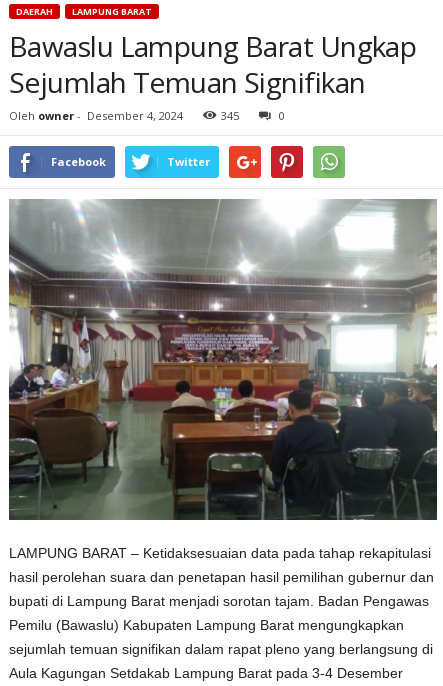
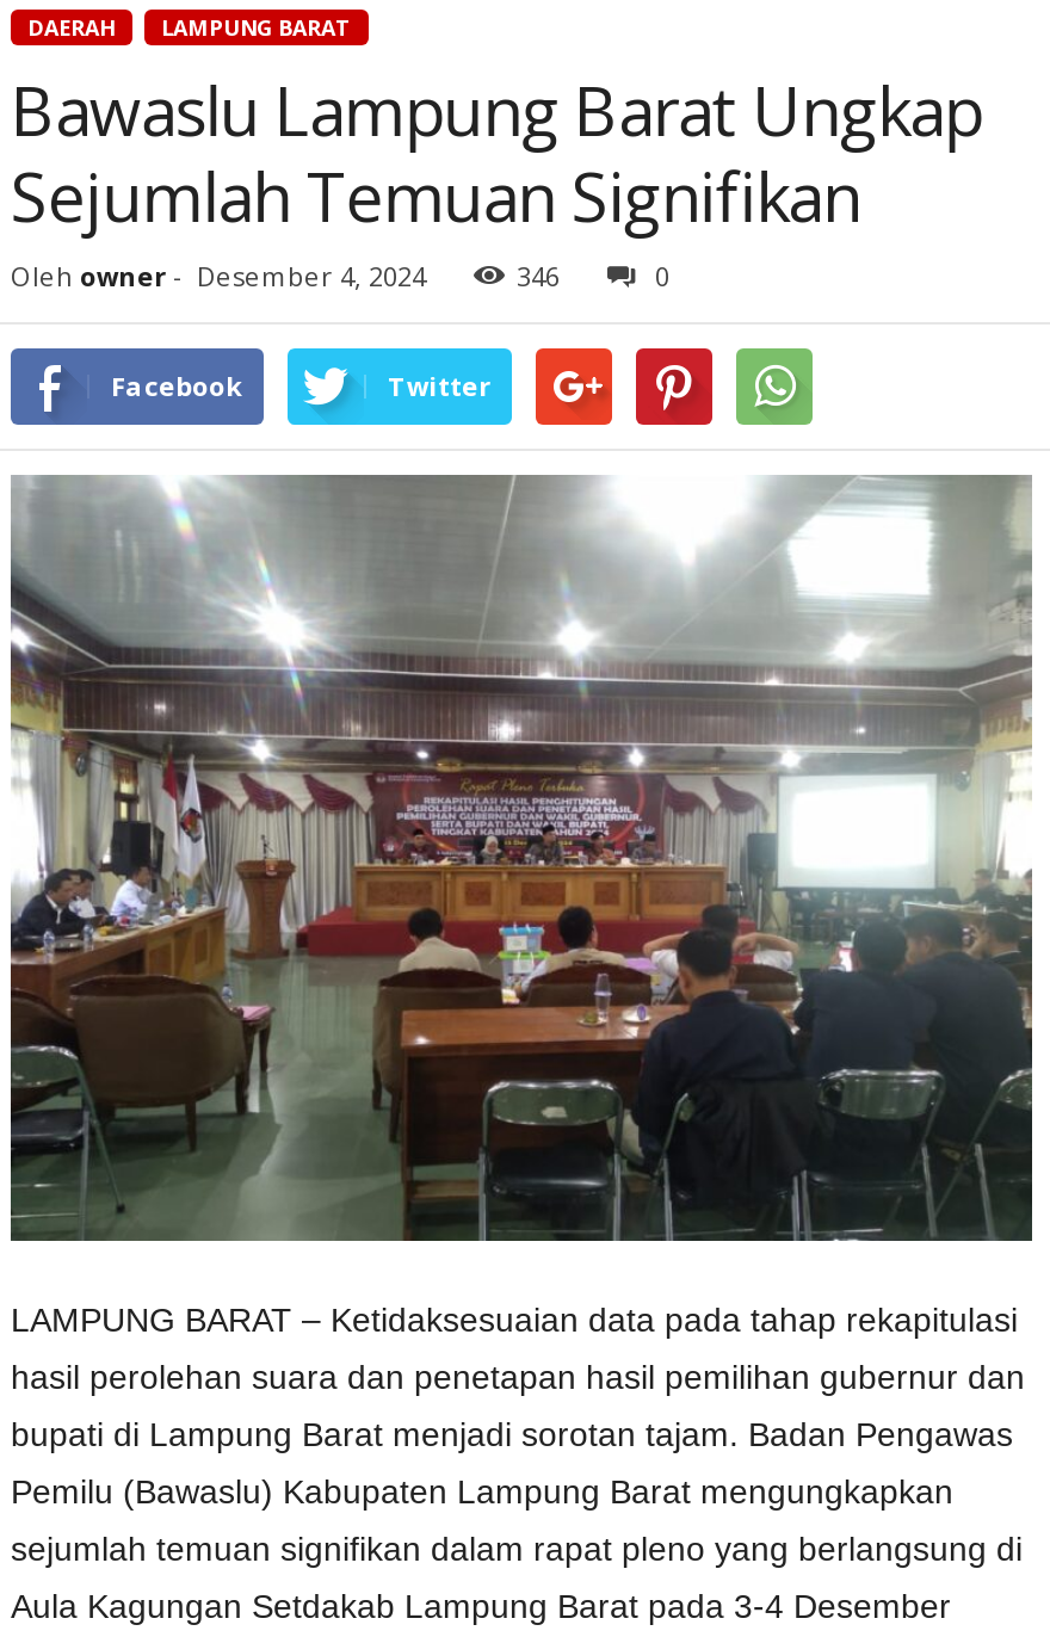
- 345
+ 346
